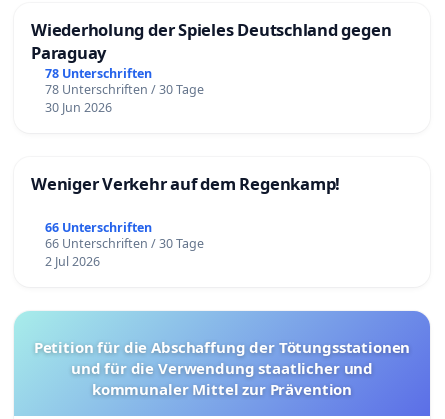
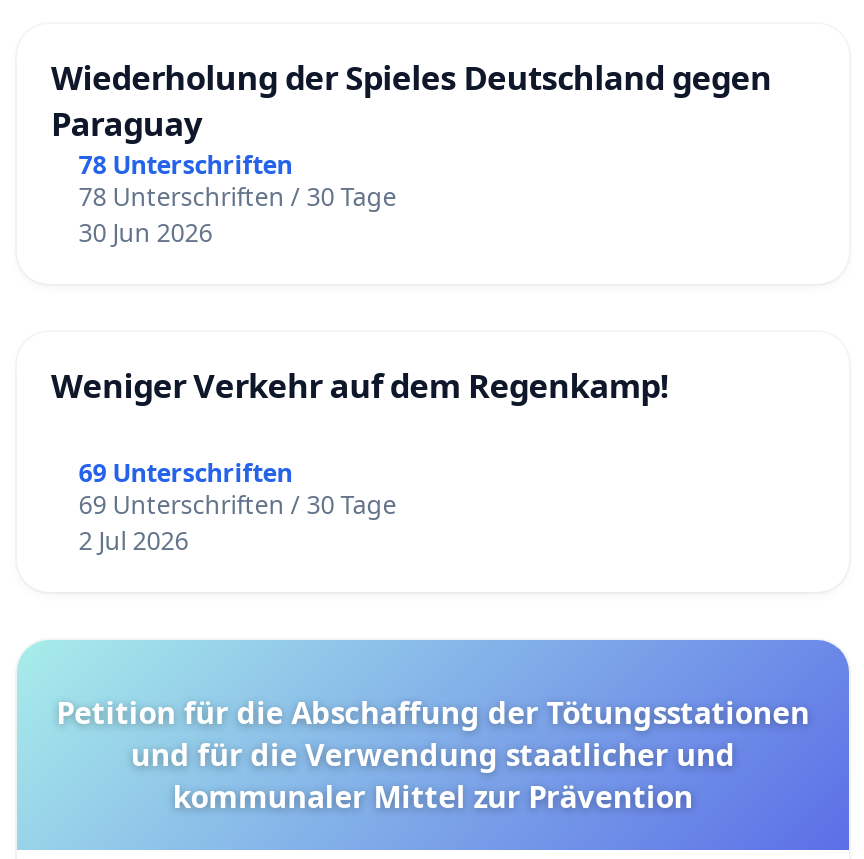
- 66 Unterschriften
+ 69 Unterschriften

- 66 Unterschriften / 30 Tage
+ 69 Unterschriften / 30 Tage
